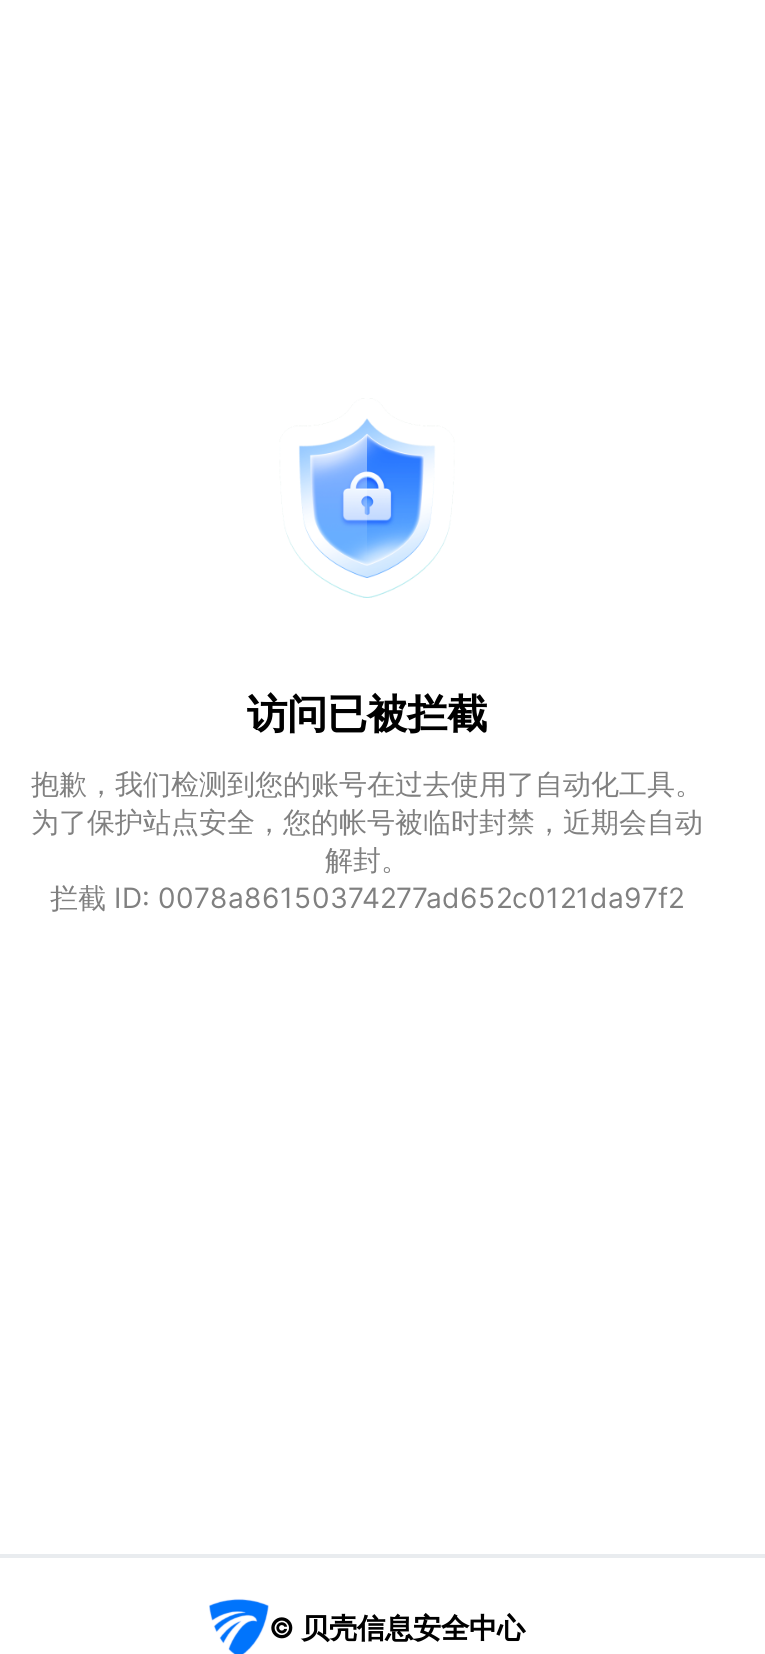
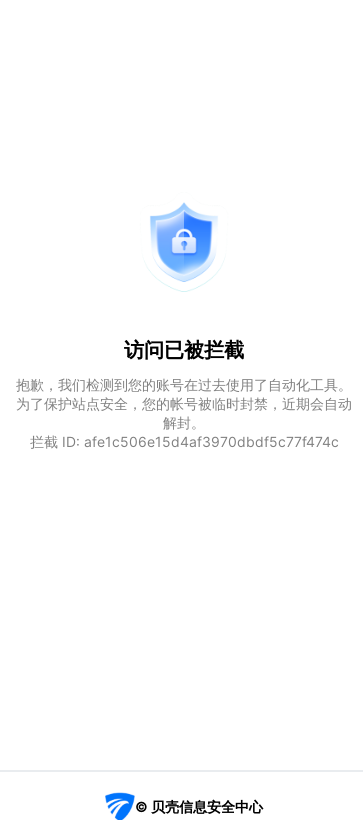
- 拦截 ID: 0078a86150374277ad652c0121da97f2
+ 拦截 ID: afe1c506e15d4af3970dbdf5c77f474c
